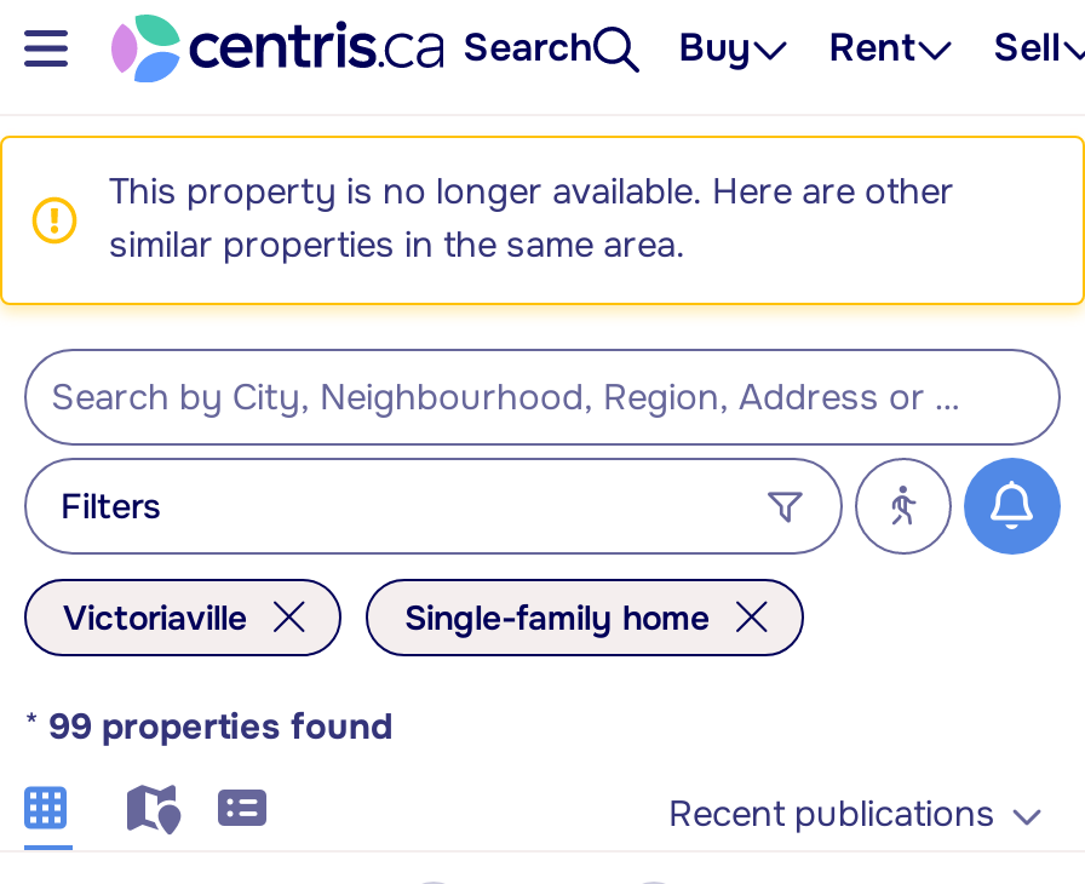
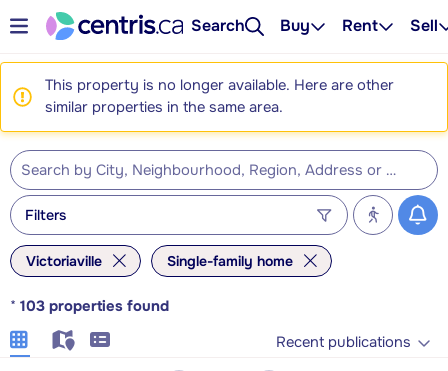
- * 99 properties found
+ * 103 properties found
